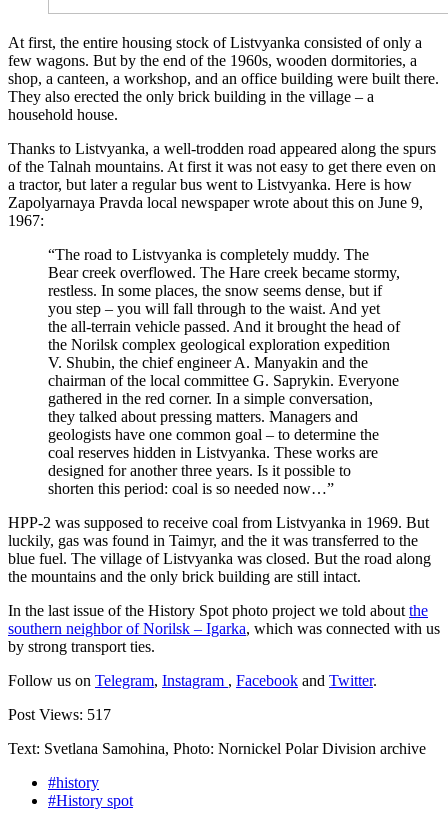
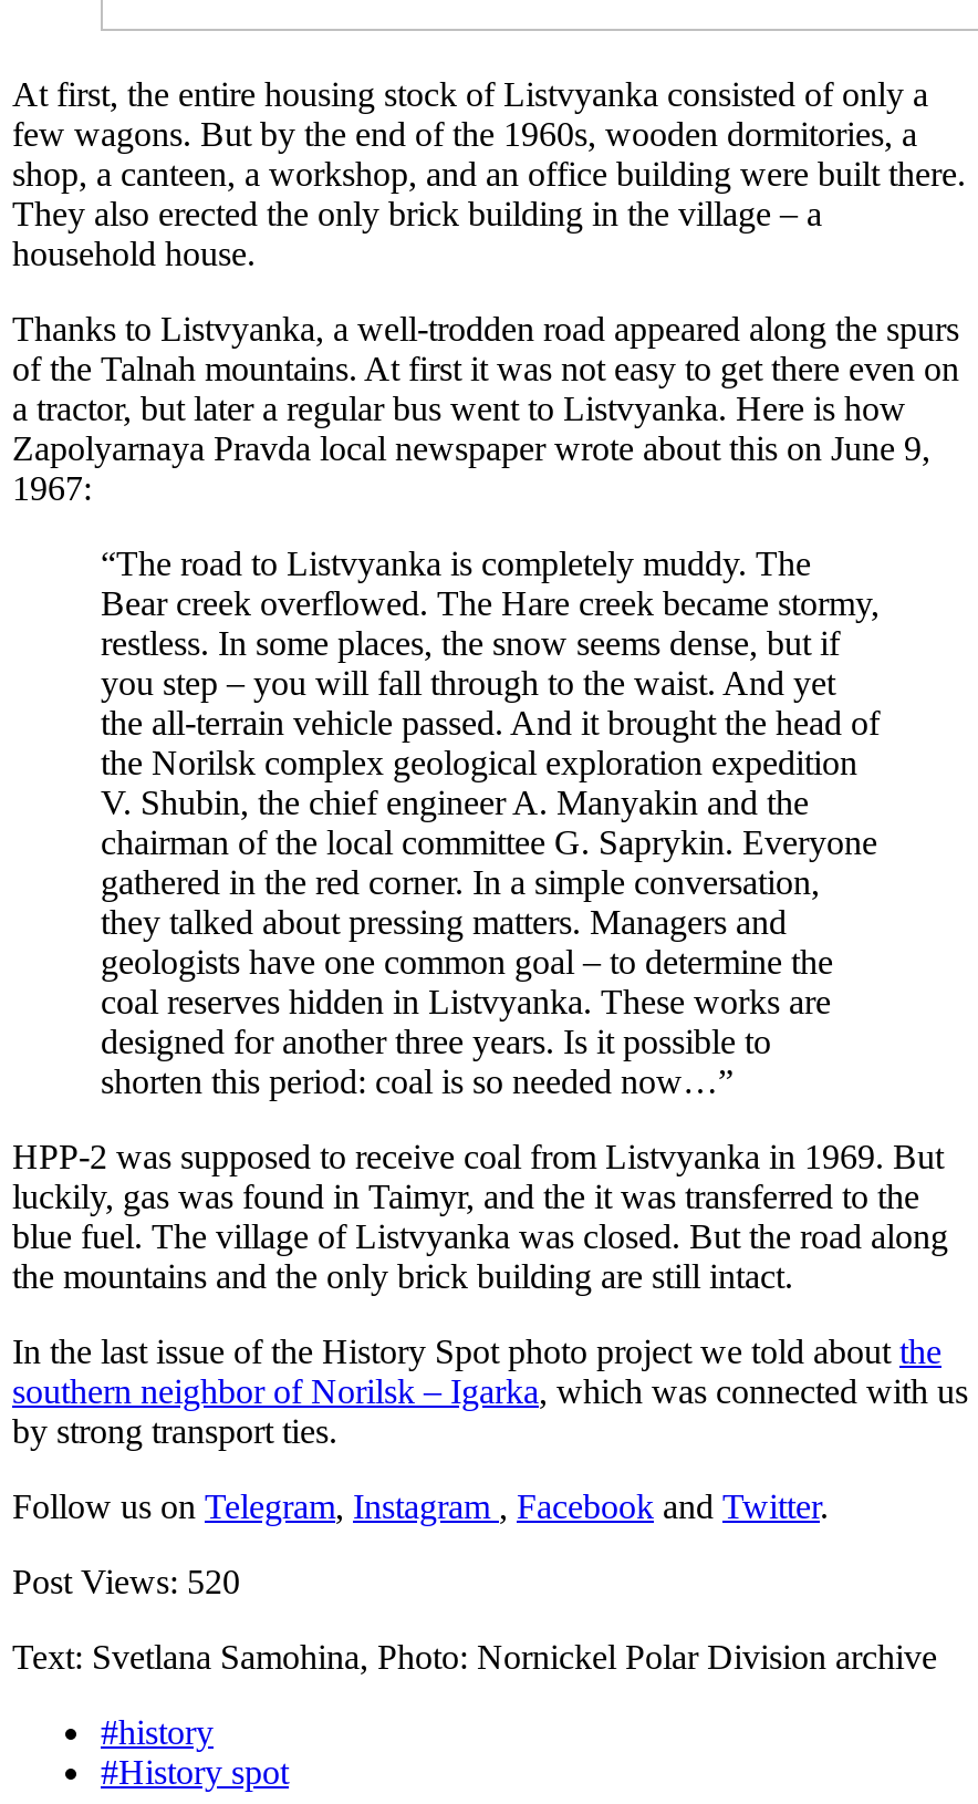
- Post Views: 517
+ Post Views: 520
